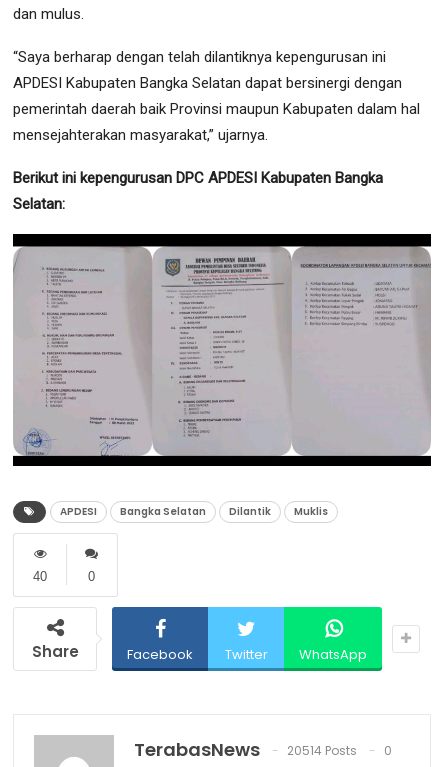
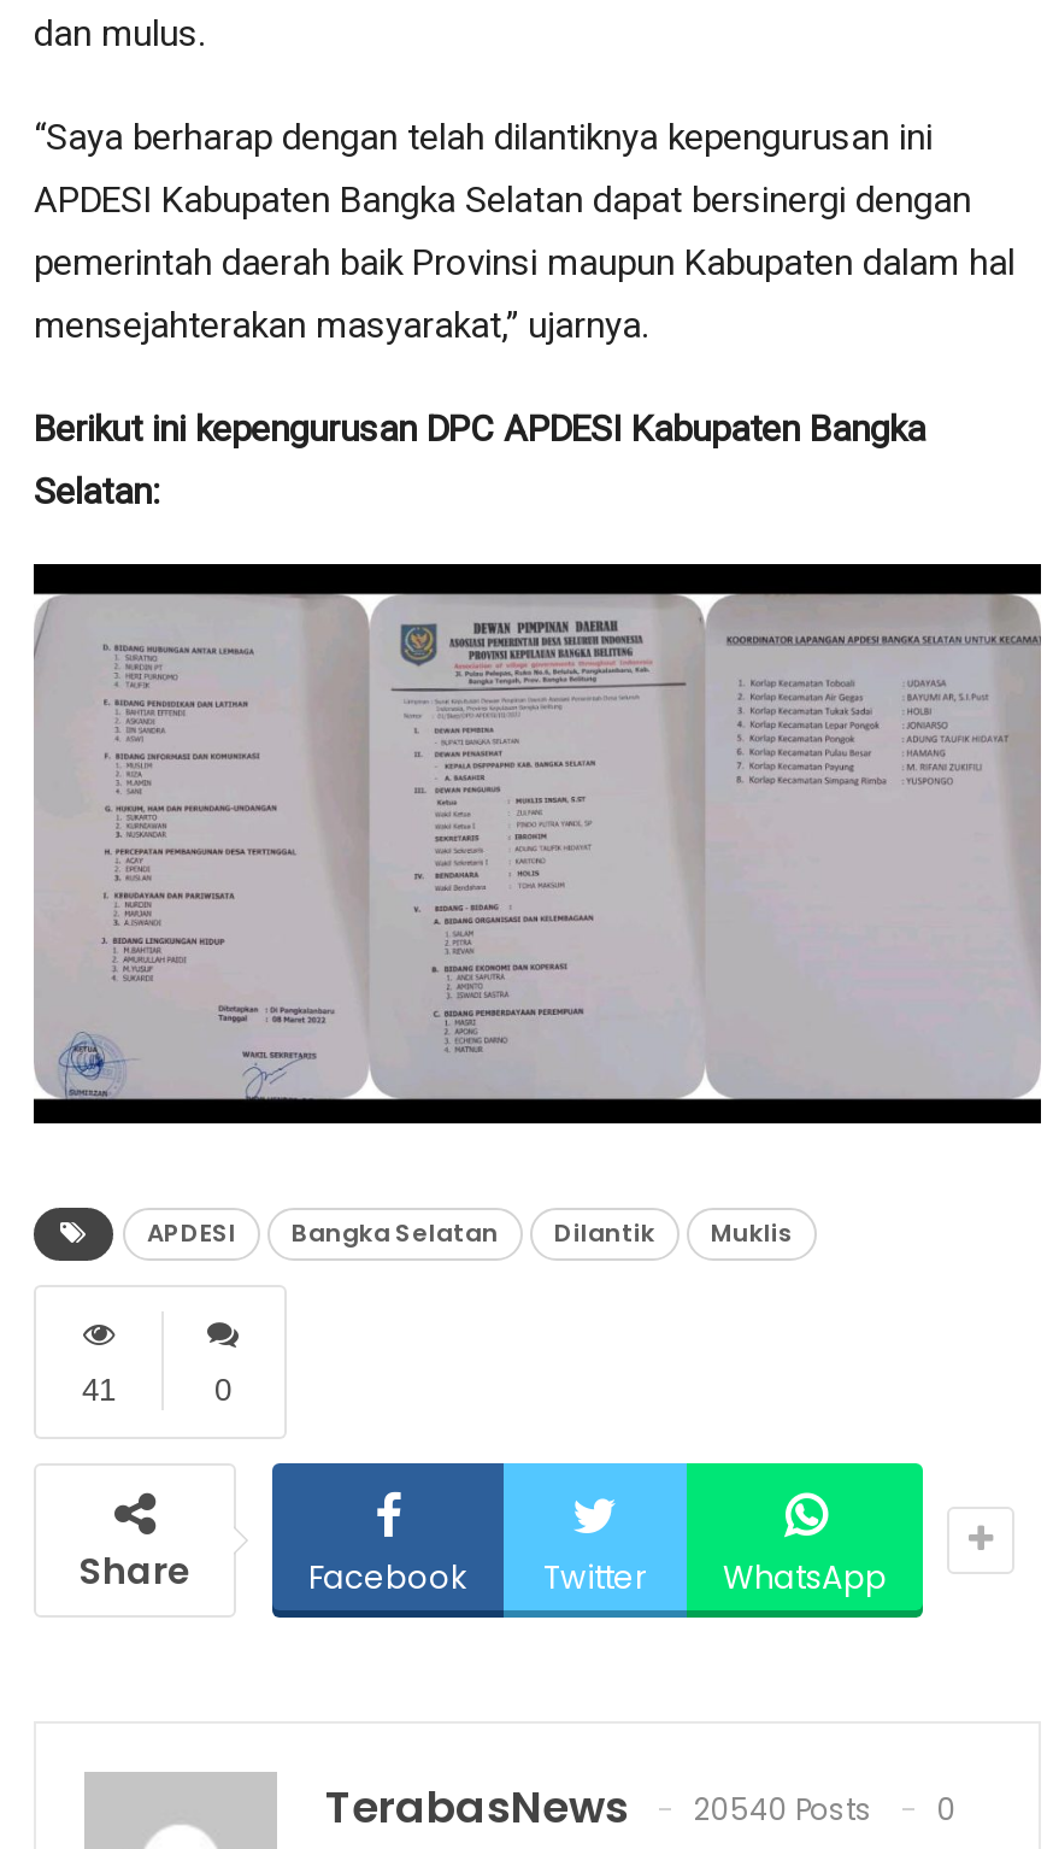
- 40
+ 41

- TerabasNews 20514 Posts 0
+ TerabasNews 20540 Posts 0
